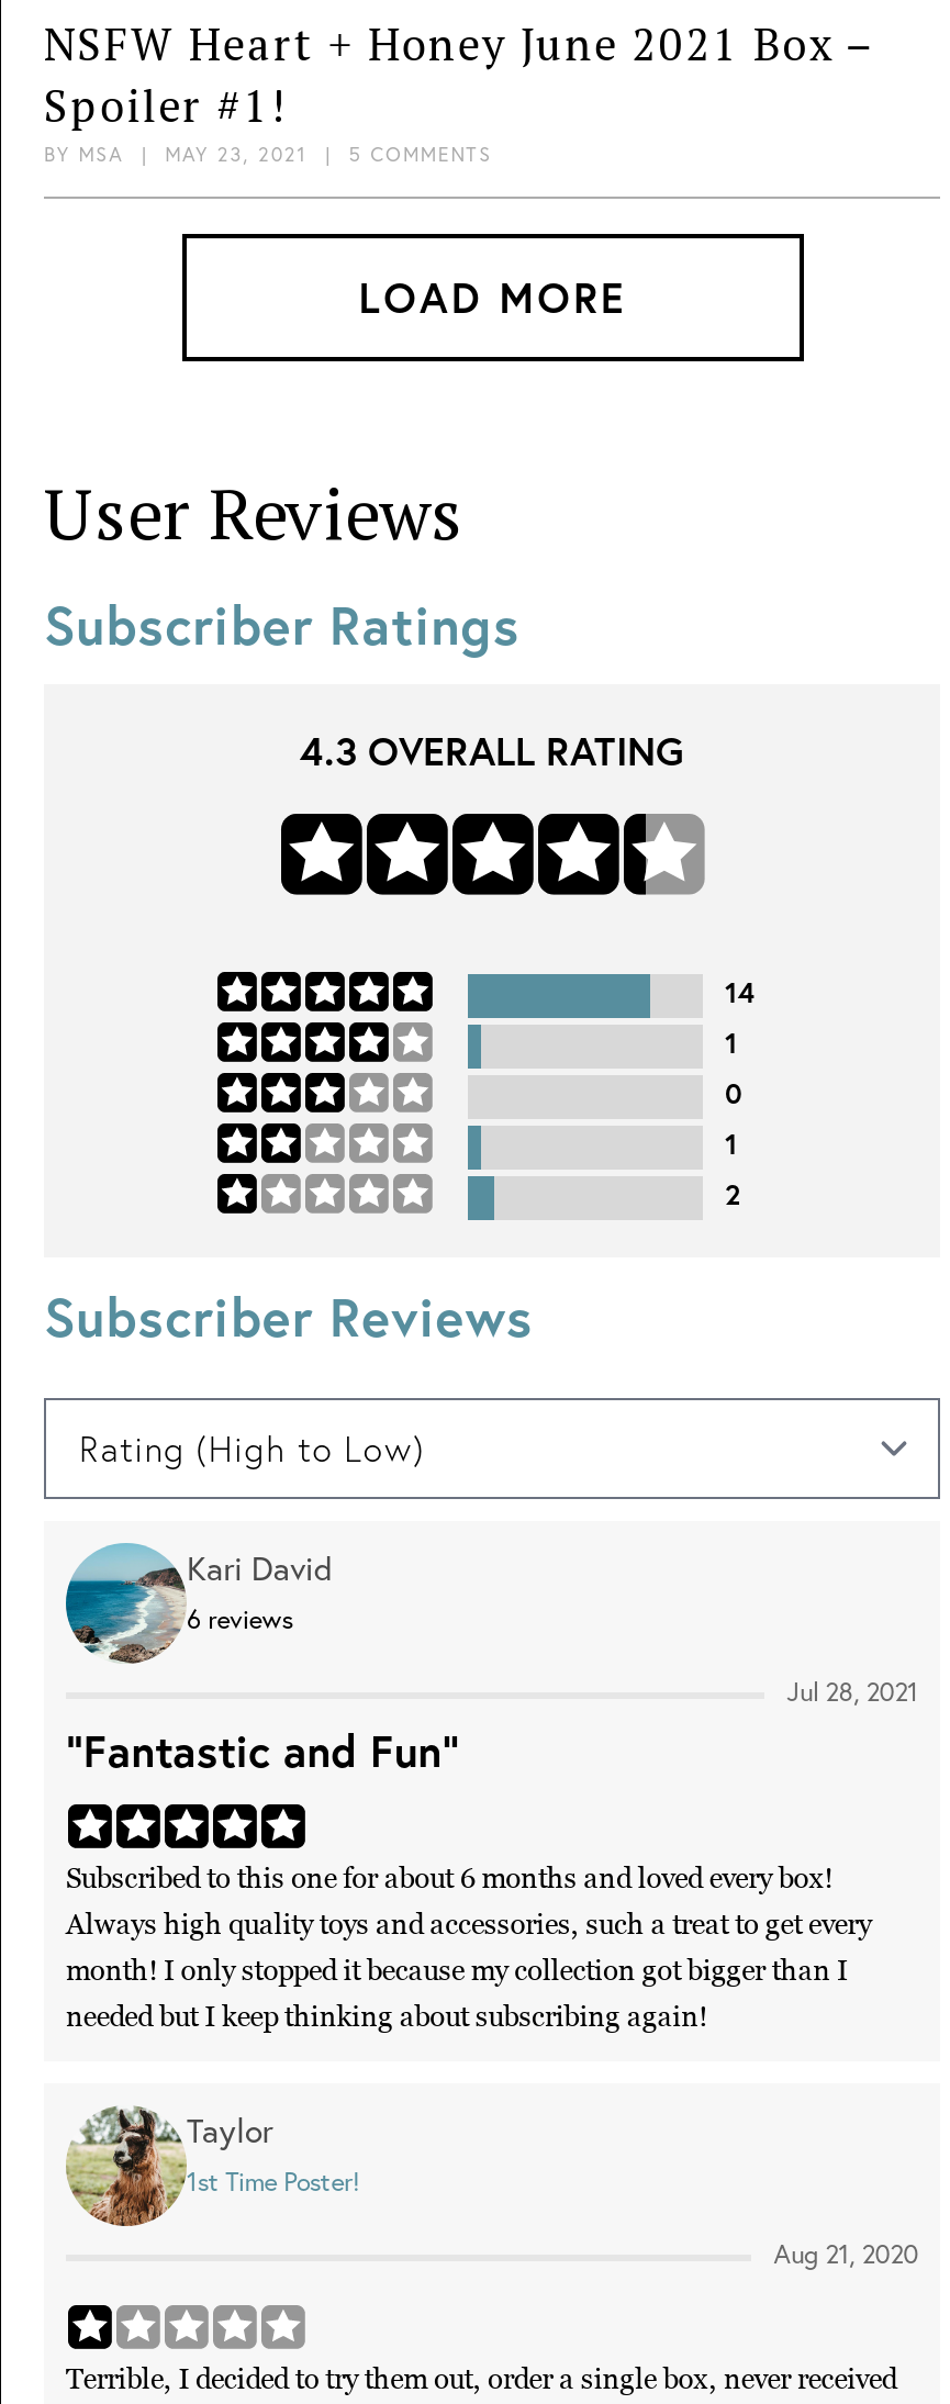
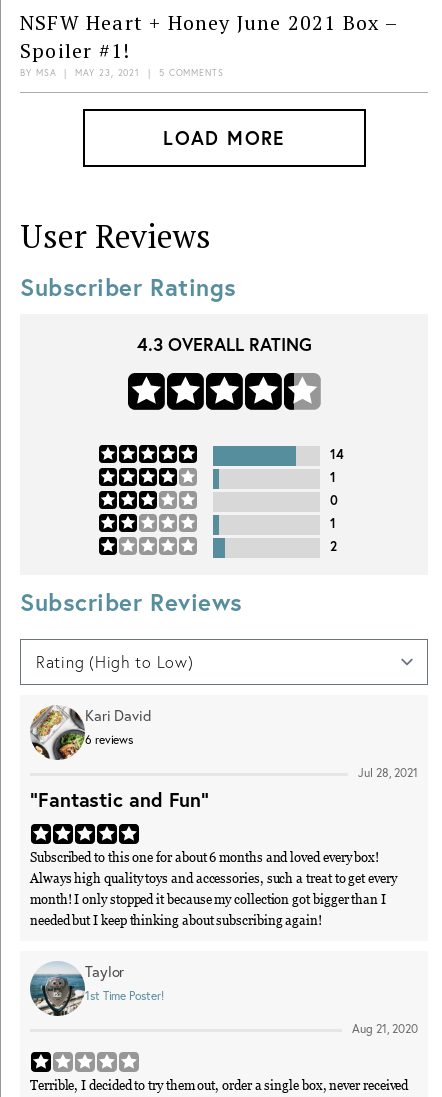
- [image]
+ [image]

- [image]
+ [image]
